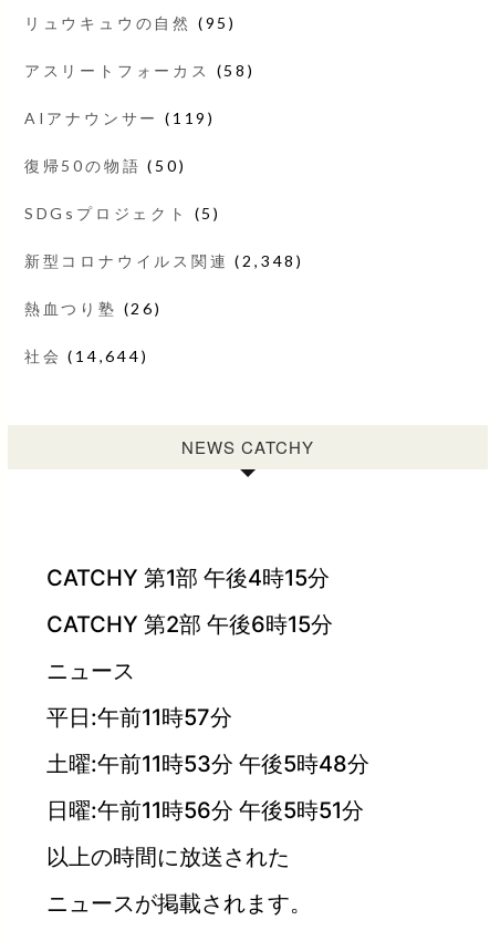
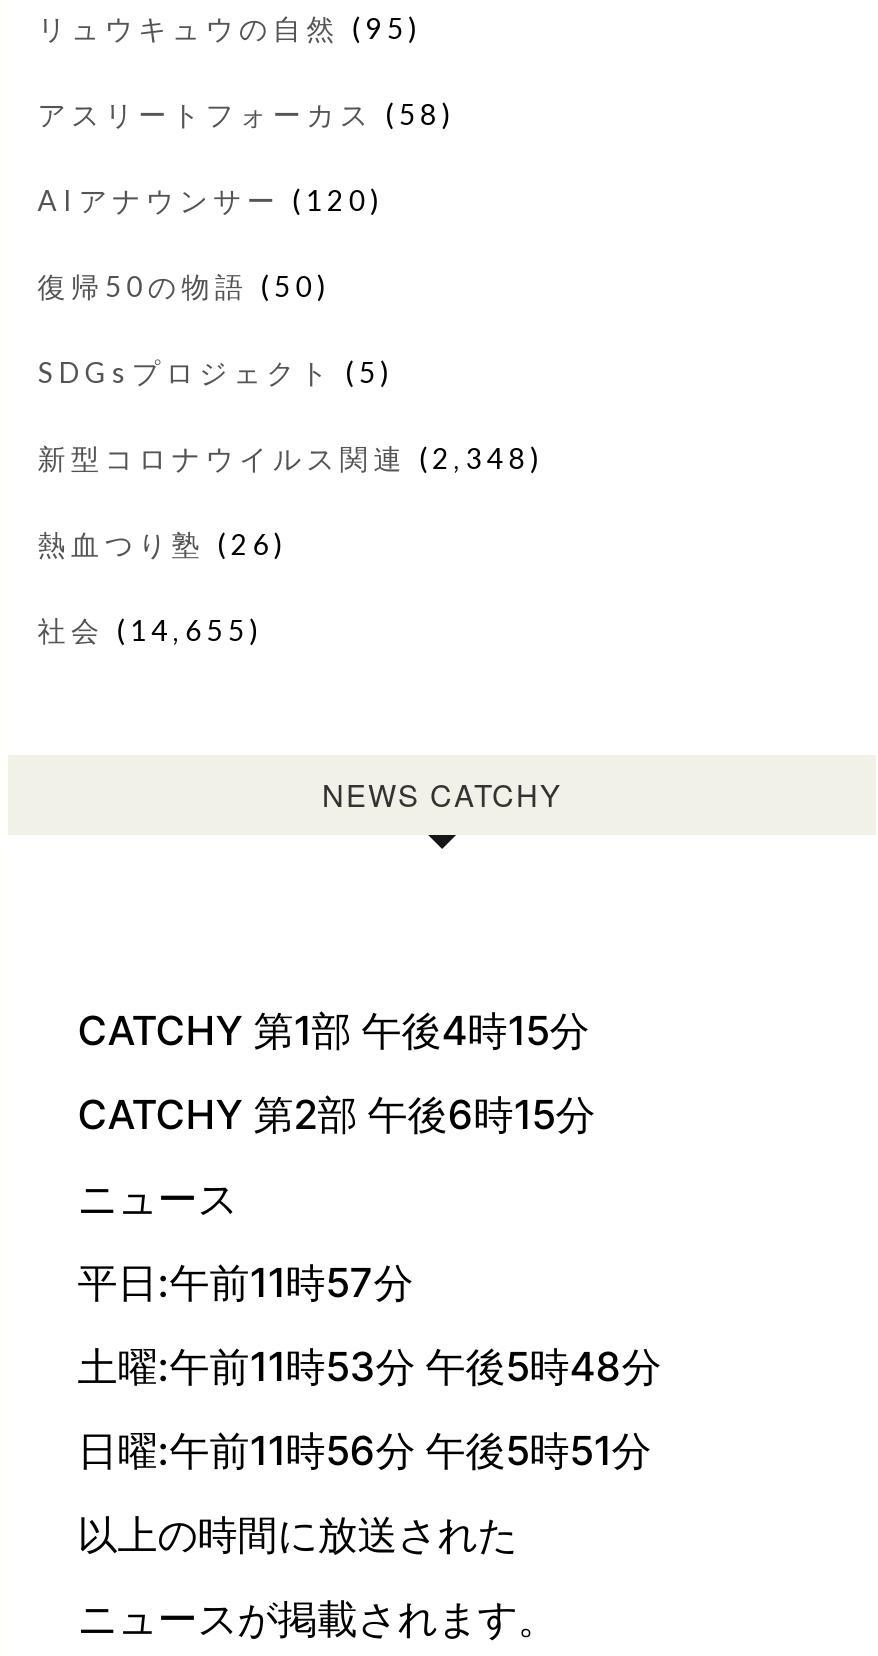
- AIアナウンサー(119)
+ AIアナウンサー(120)

- 社会(14,644)
+ 社会(14,655)
